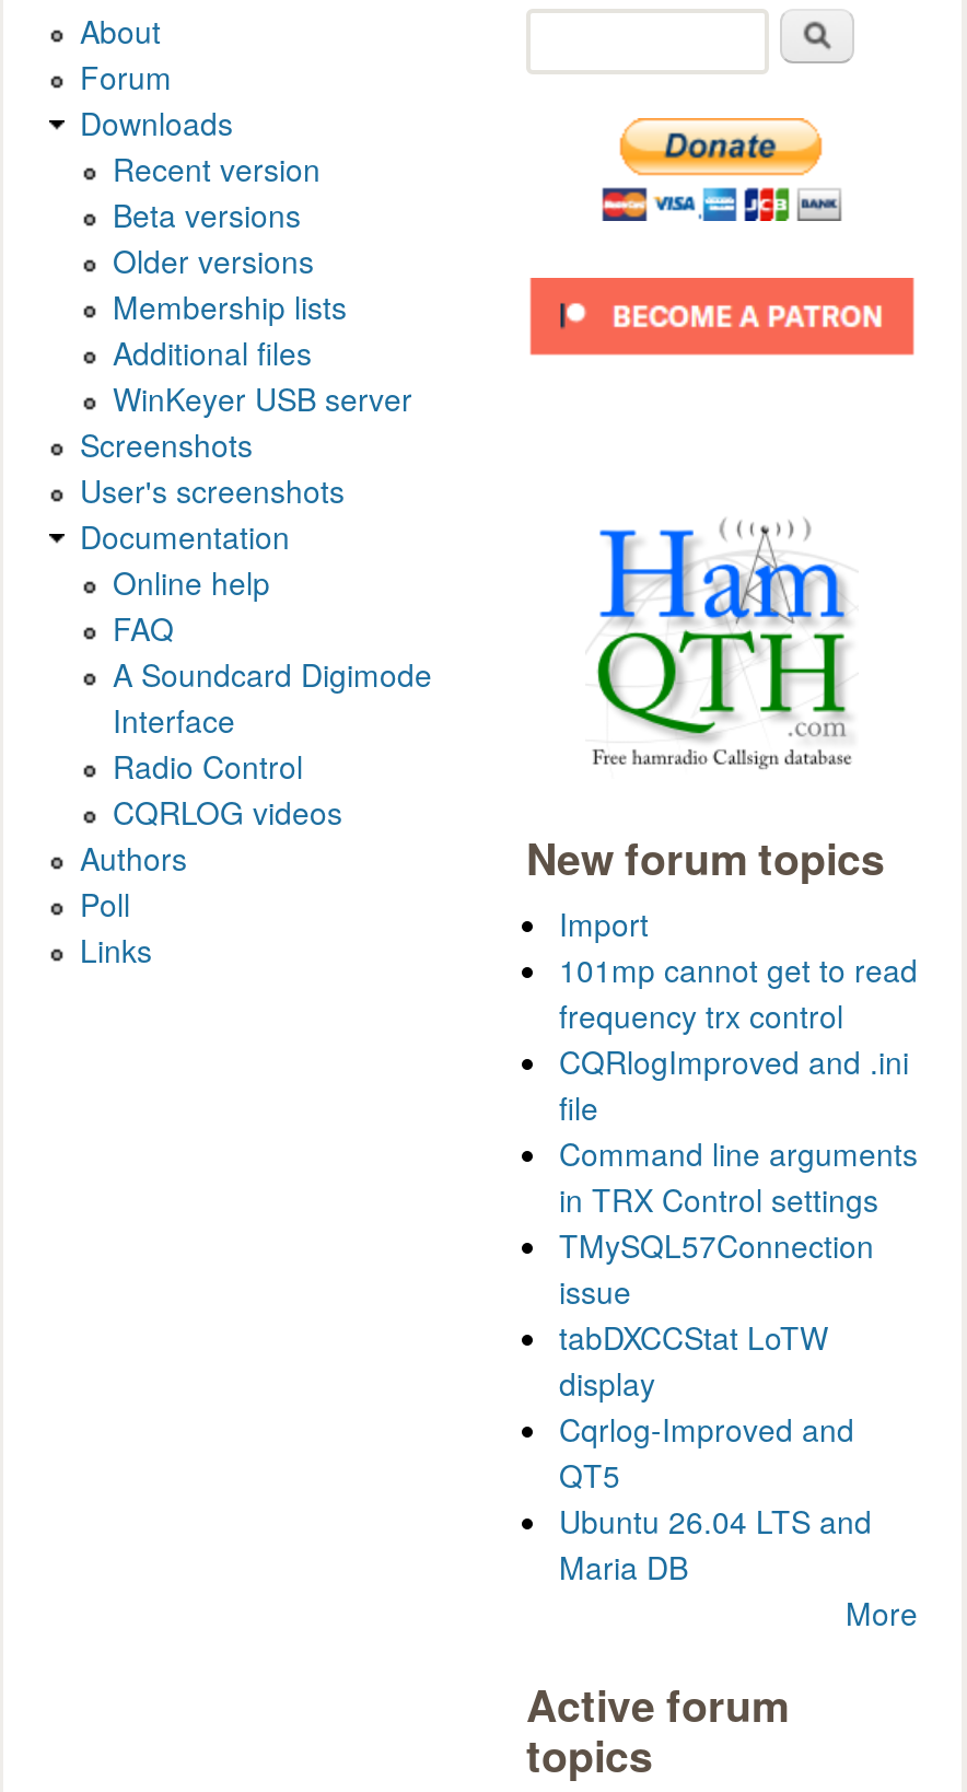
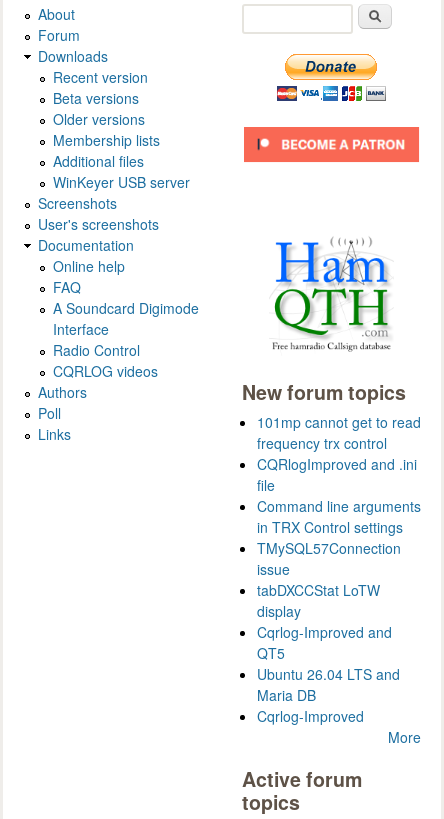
- Import

moved up: 101mp cannot get to read | frequency trx control | CQRlogImproved and .ini | ... | Ubuntu 26.04 LTS and | Maria DB

+ Cqrlog-Improved
